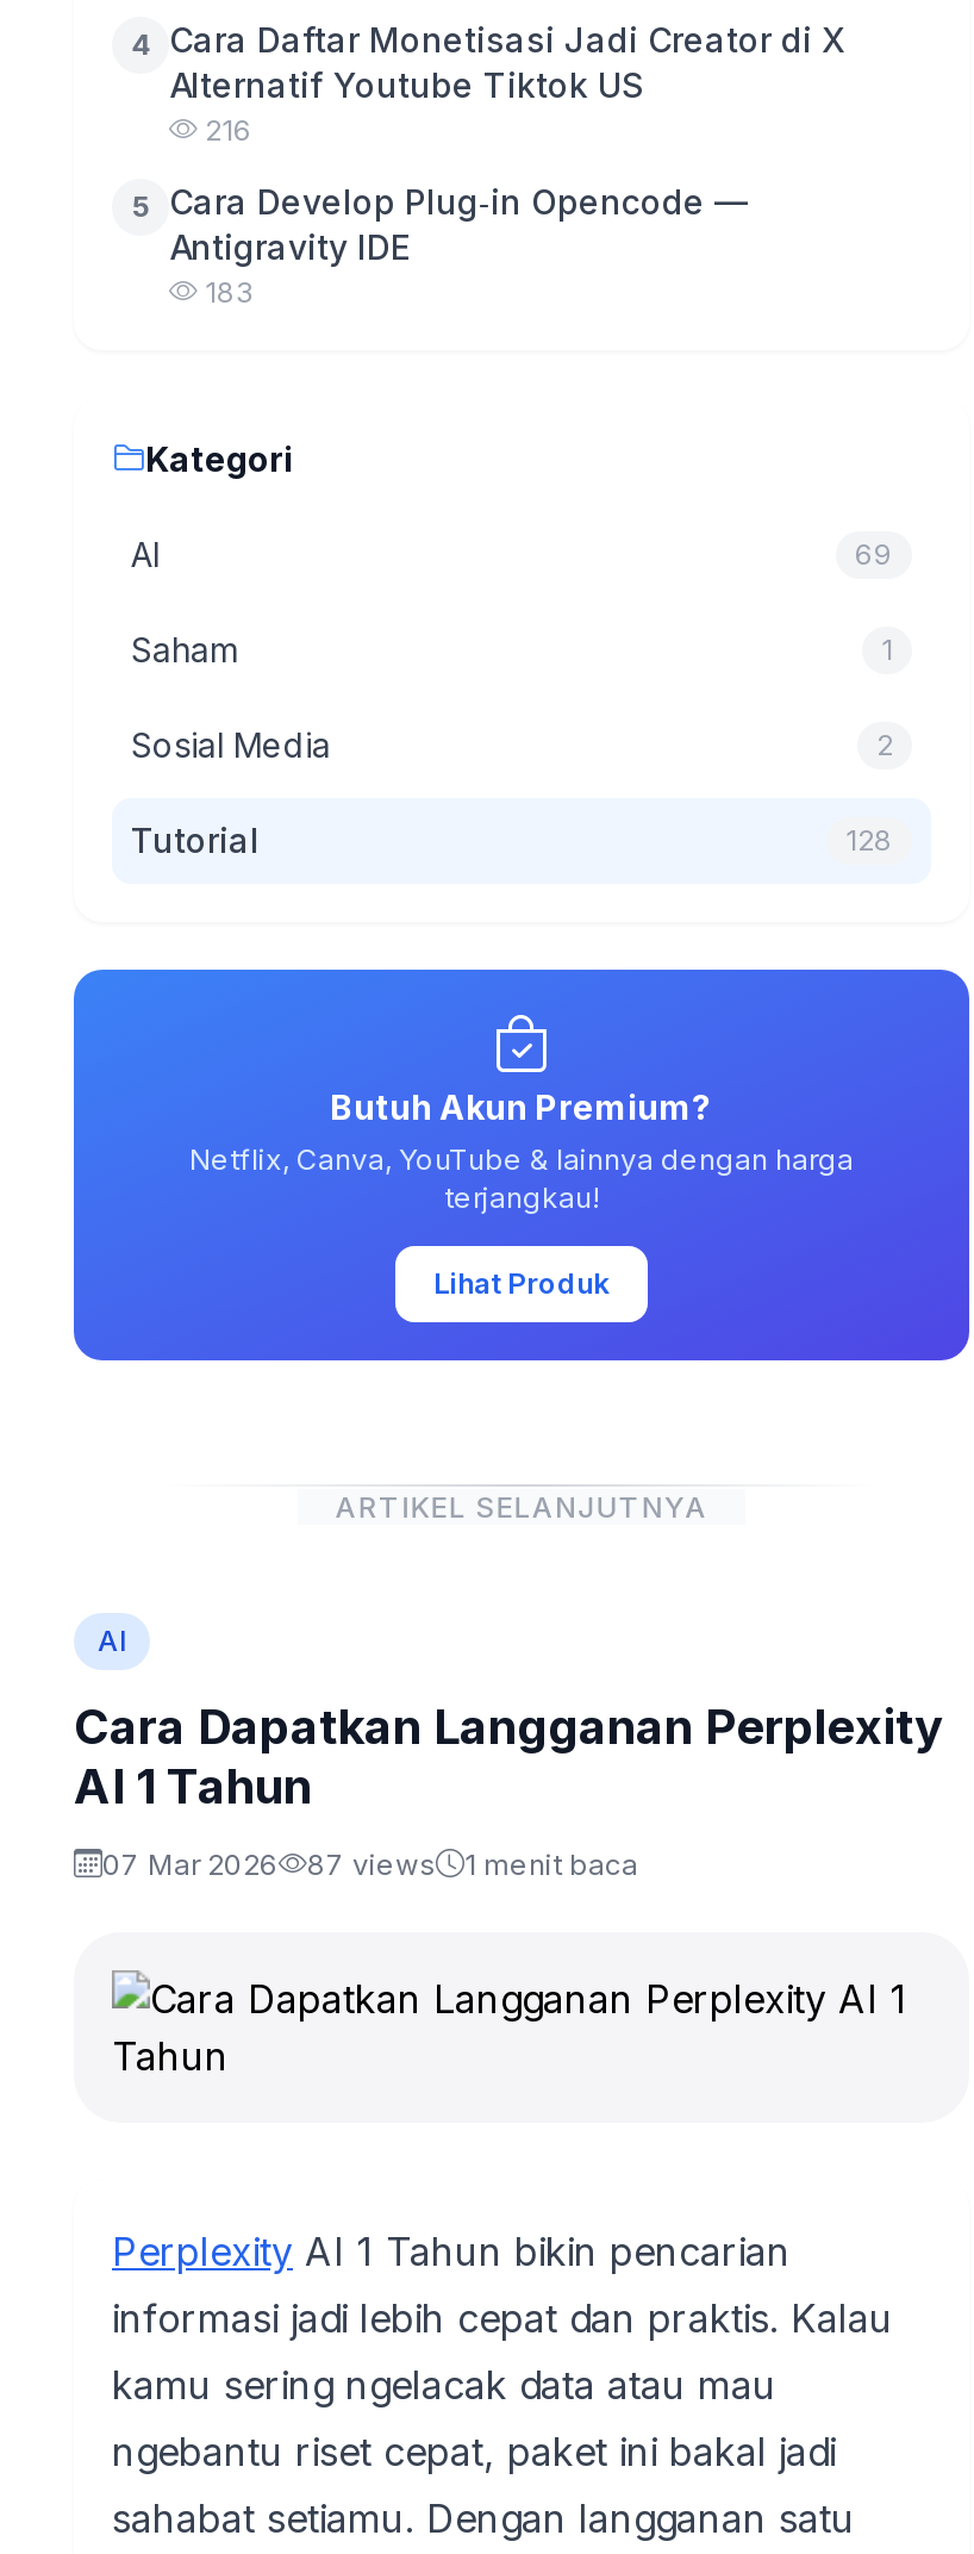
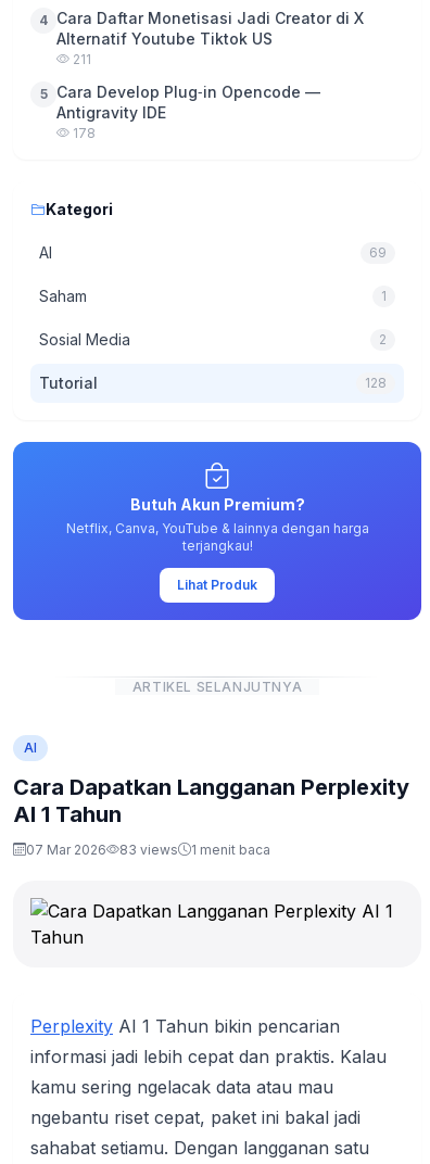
- 216
+ 211

- 183
+ 178

- 07 Mar 2026 87 views 1 menit baca
+ 07 Mar 2026 83 views 1 menit baca
